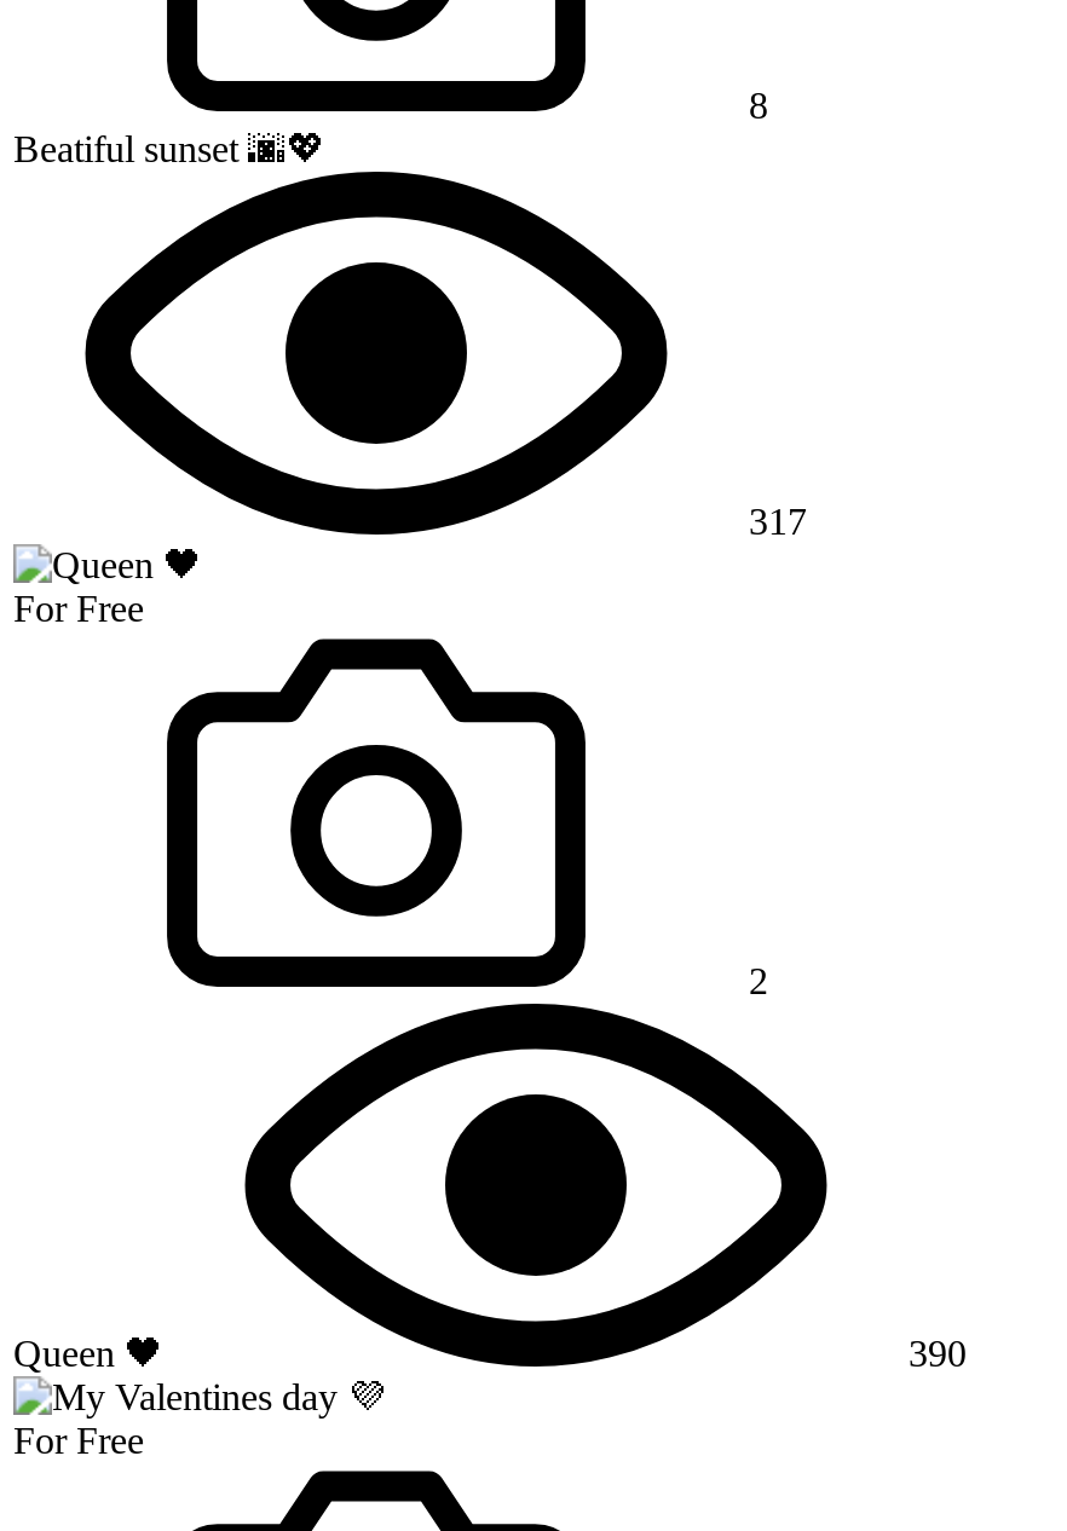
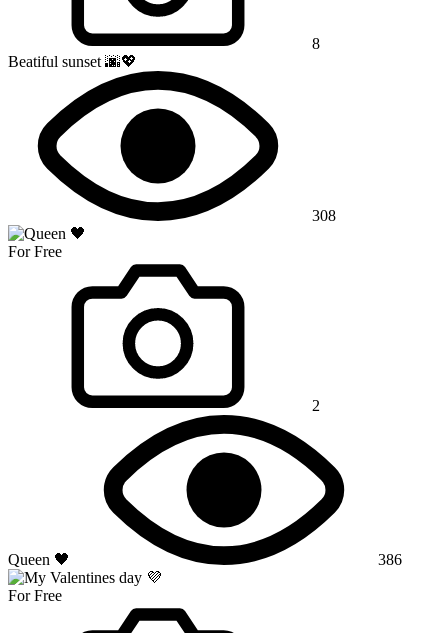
- 317
+ 308

- 390
+ 386
